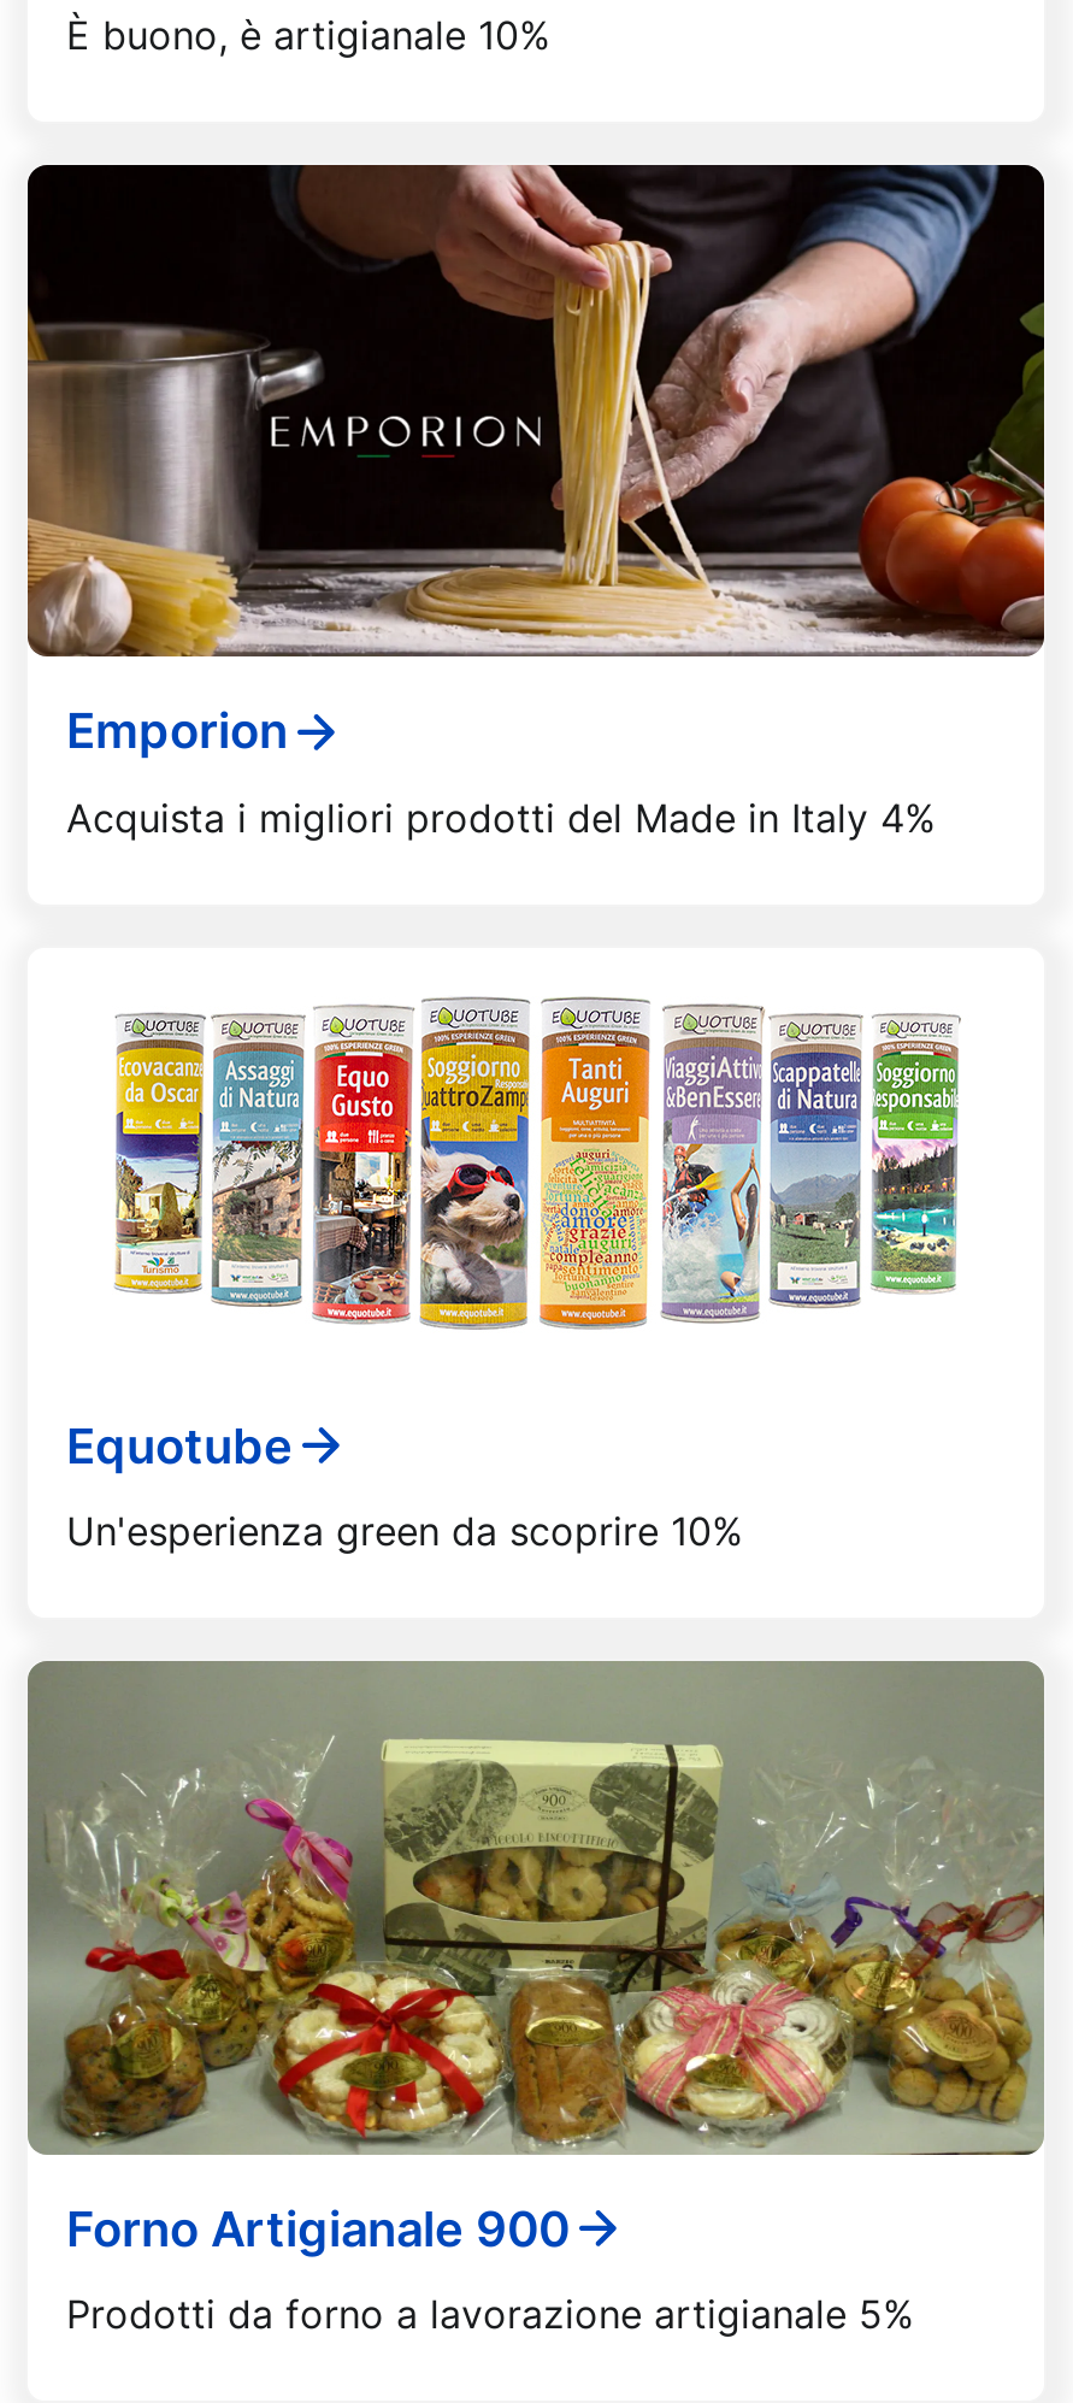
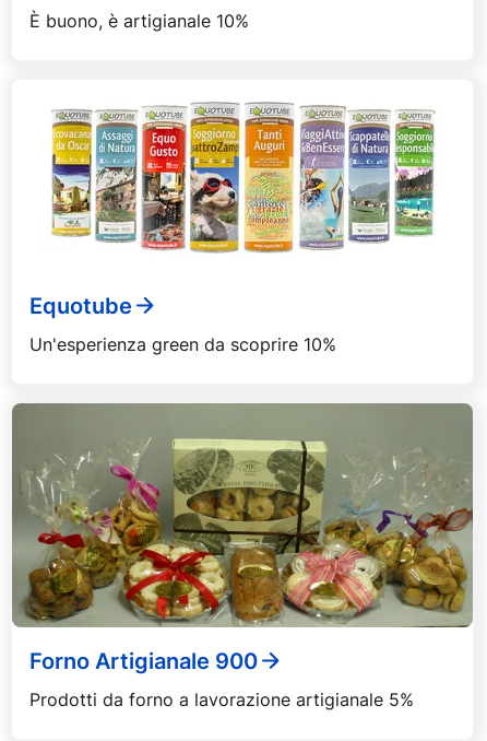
- [image]
- Emporion
- Acquista i migliori prodotti del Made in Italy 4%
